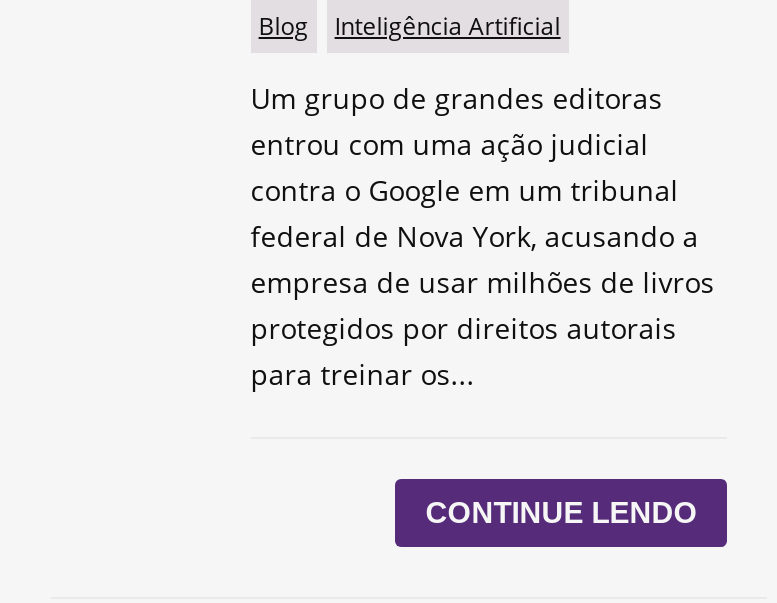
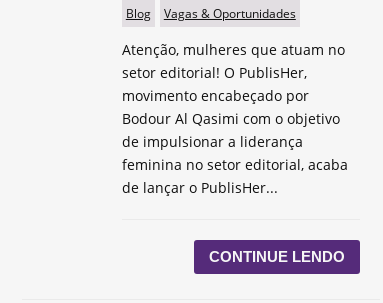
- Inteligência Artificial
+ Vagas & Oportunidades

- Um grupo de grandes editoras
- entrou com uma ação judicial
- contra o Google em um tribunal
- federal de Nova York, acusando a
- empresa de usar milhões de livros
- protegidos por direitos autorais
- para treinar os...
+ Atenção, mulheres que atuam no
+ setor editorial! O PublisHer,
+ movimento encabeçado por
+ Bodour Al Qasimi com o objetivo
+ de impulsionar a liderança
+ feminina no setor editorial, acaba
+ de lançar o PublisHer...
